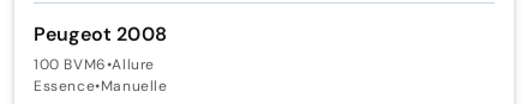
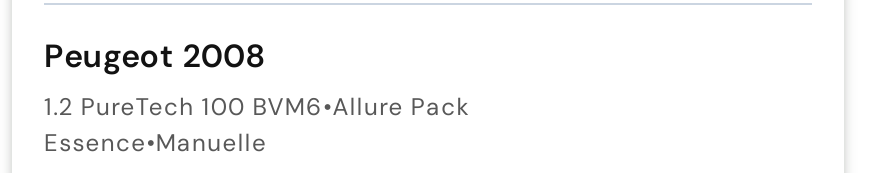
- 100 BVM6•Allure
+ 1.2 PureTech 100 BVM6•Allure Pack
